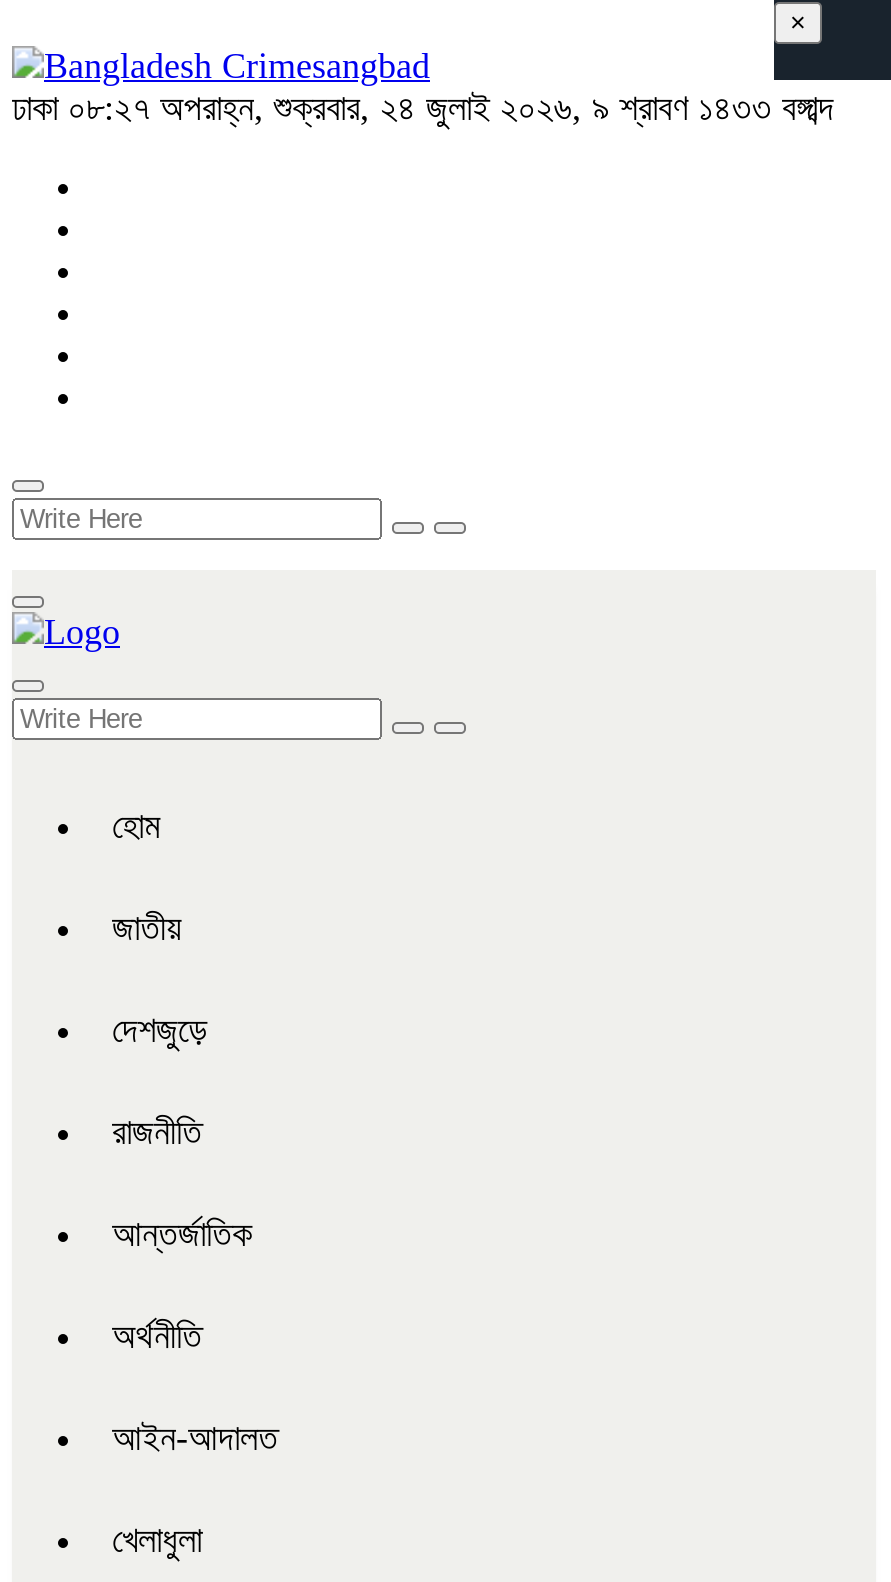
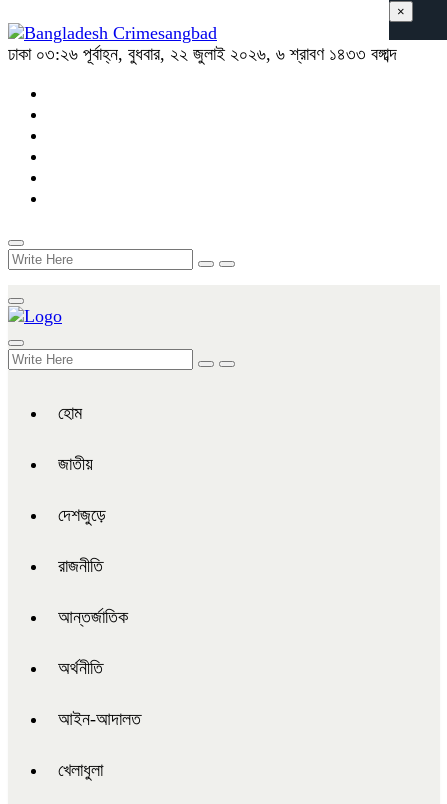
- ঢাকা ০৮:২৭ অপরাহ্ন, শুক্রবার, ২৪ জুলাই ২০২৬, ৯ শ্রাবণ ১৪৩৩ বঙ্গাব্দ
+ ঢাকা ০৩:২৬ পূর্বাহ্ন, বুধবার, ২২ জুলাই ২০২৬, ৬ শ্রাবণ ১৪৩৩ বঙ্গাব্দ
